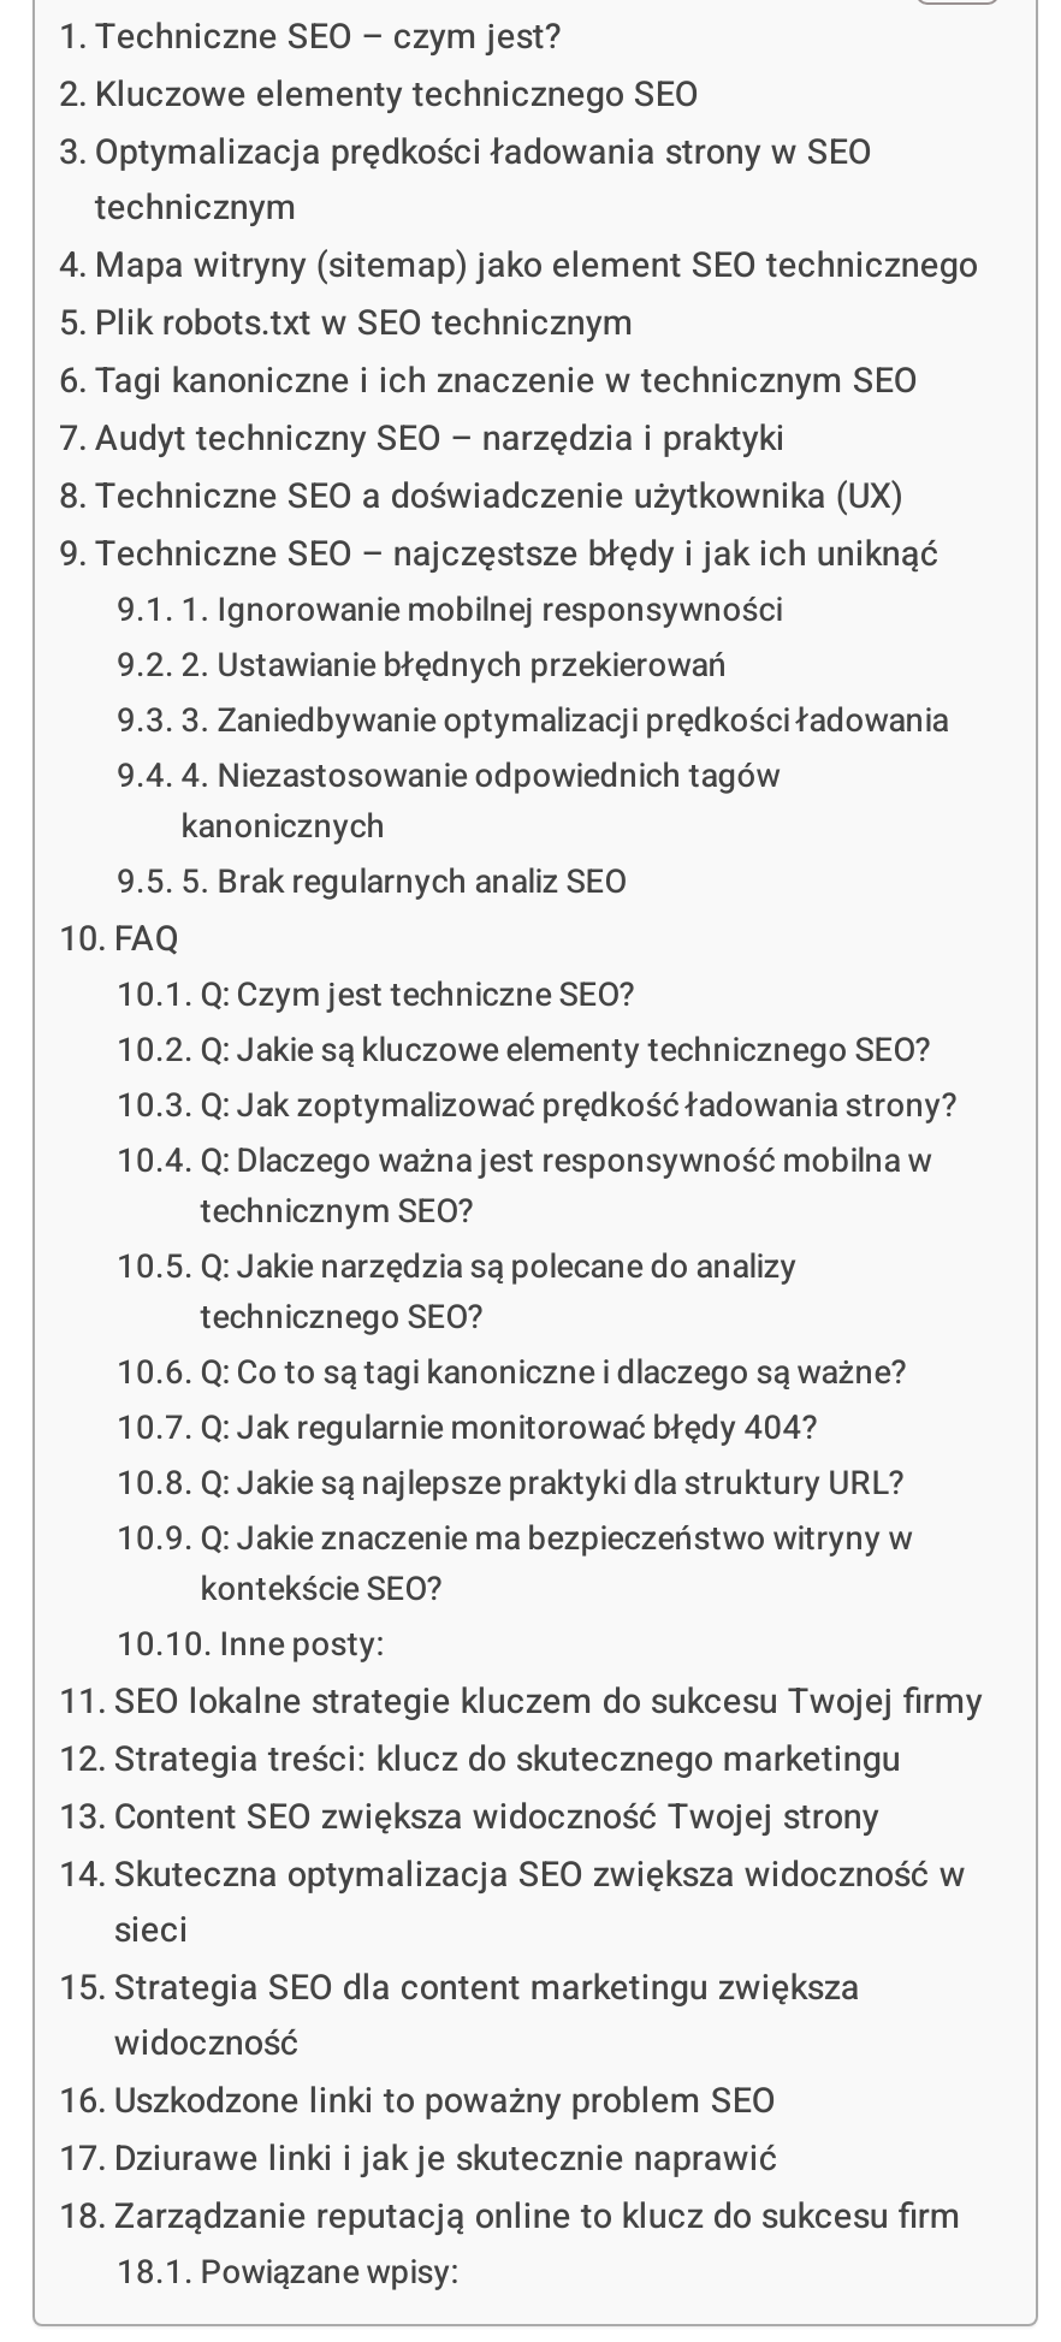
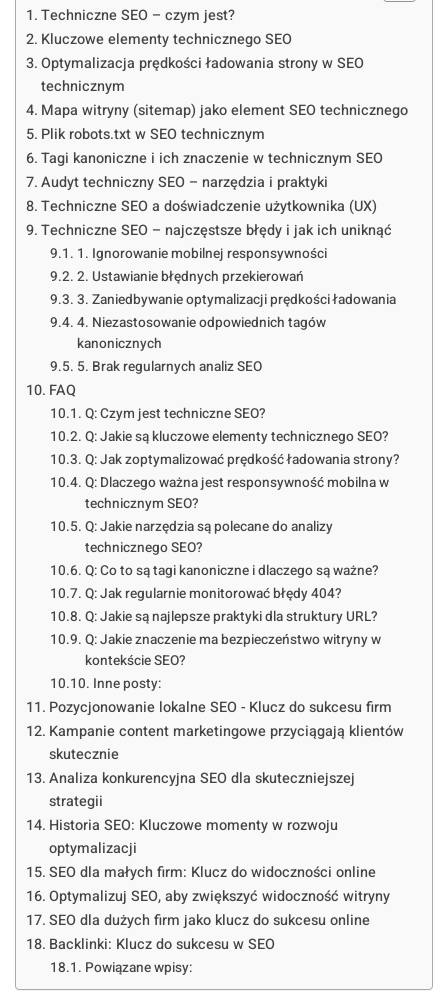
- SEO lokalne strategie kluczem do sukcesu Twojej firmy
- Strategia treści: klucz do skutecznego marketingu
- Content SEO zwiększa widoczność Twojej strony
- Skuteczna optymalizacja SEO zwiększa widoczność w
- sieci
- Strategia SEO dla content marketingu zwiększa
- widoczność
- Uszkodzone linki to poważny problem SEO
- Dziurawe linki i jak je skutecznie naprawić
- Zarządzanie reputacją online to klucz do sukcesu firm
+ Pozycjonowanie lokalne SEO - Klucz do sukcesu firm
+ Kampanie content marketingowe przyciągają klientów
+ skutecznie
+ Analiza konkurencyjna SEO dla skuteczniejszej
+ strategii
+ Historia SEO: Kluczowe momenty w rozwoju
+ optymalizacji
+ SEO dla małych firm: Klucz do widoczności online
+ Optymalizuj SEO, aby zwiększyć widoczność witryny
+ SEO dla dużych firm jako klucz do sukcesu online
+ Backlinki: Klucz do sukcesu w SEO
